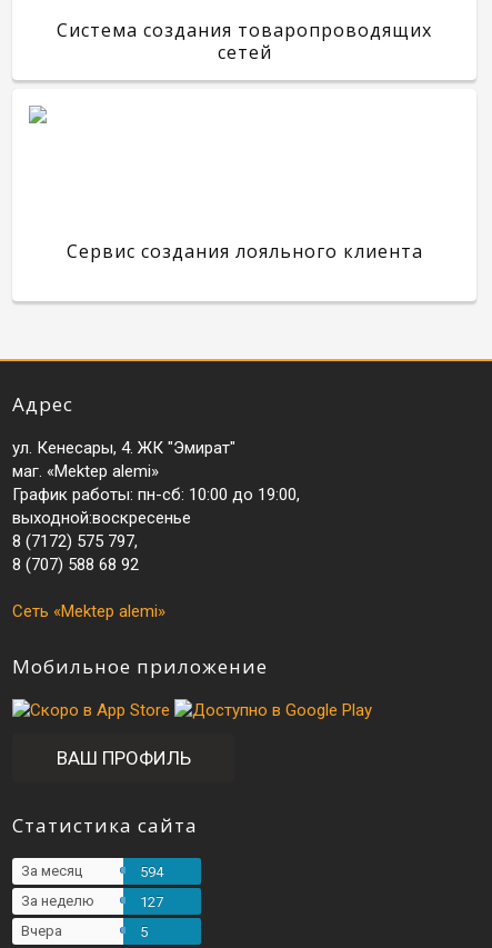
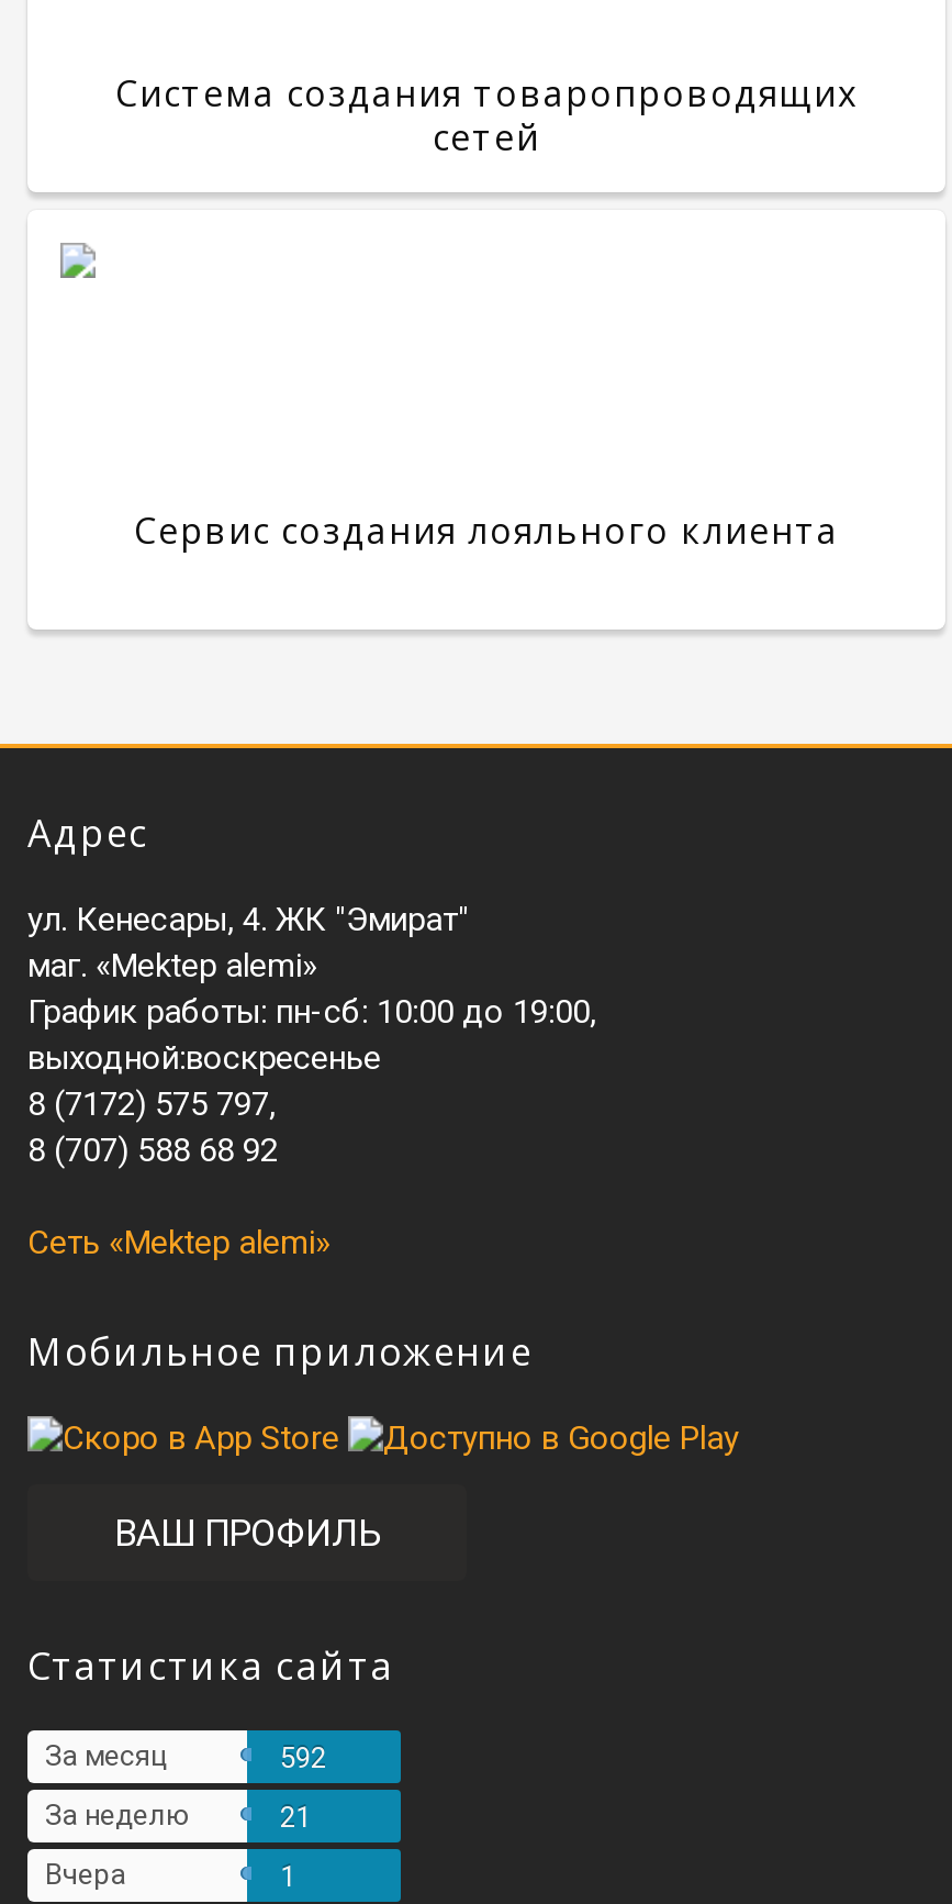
- 594
+ 592

- 127
+ 21

- 5
+ 1
